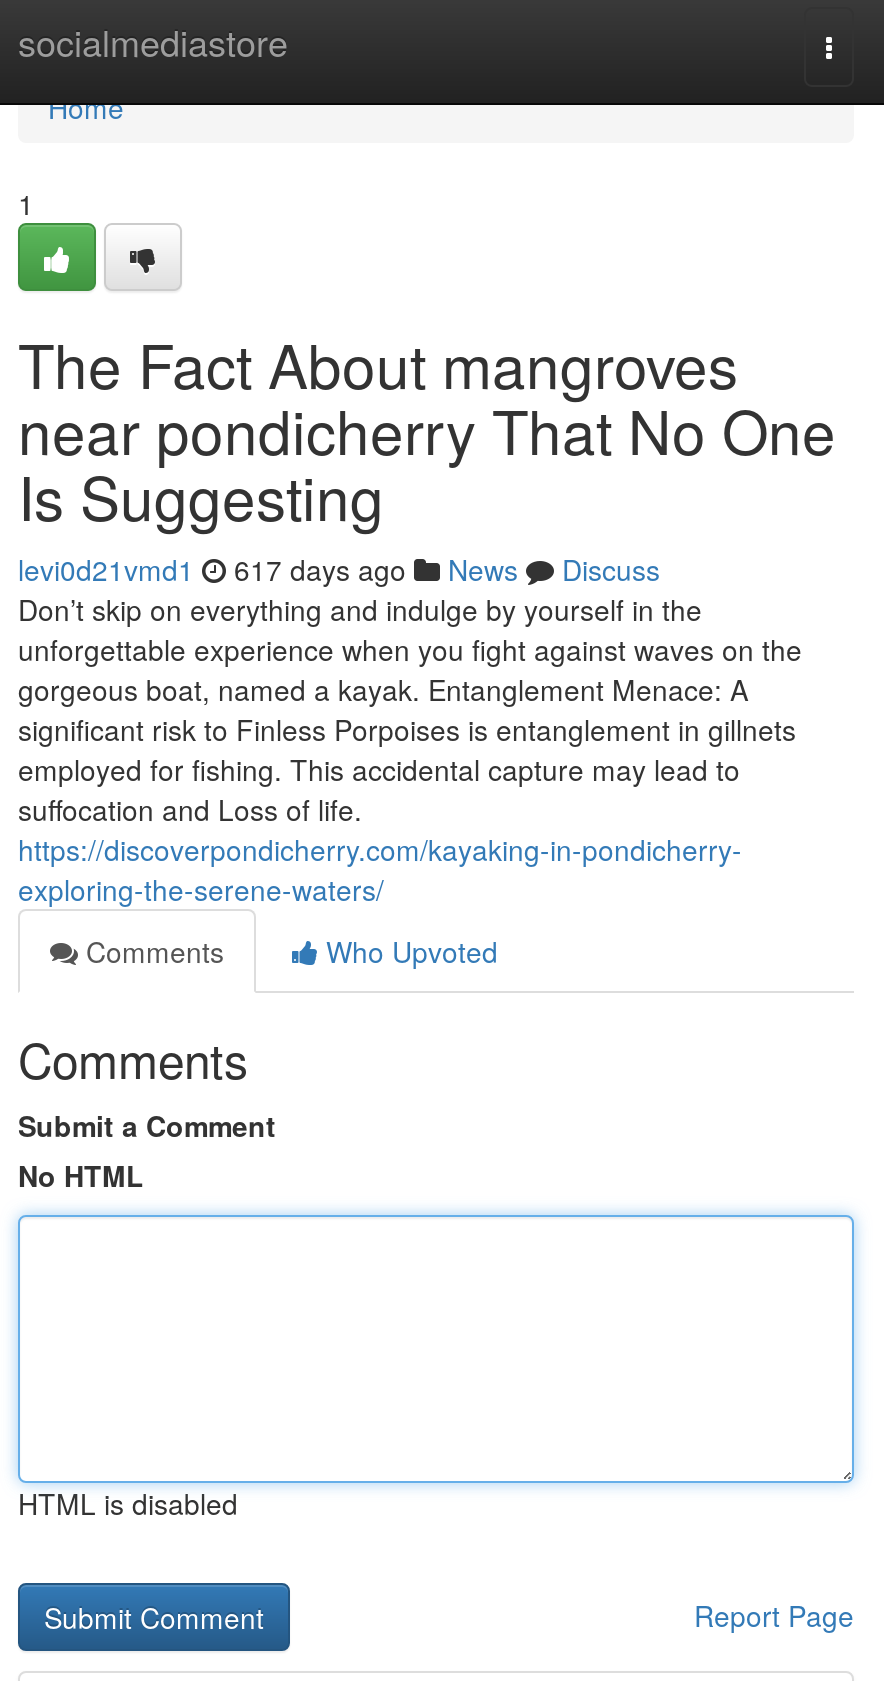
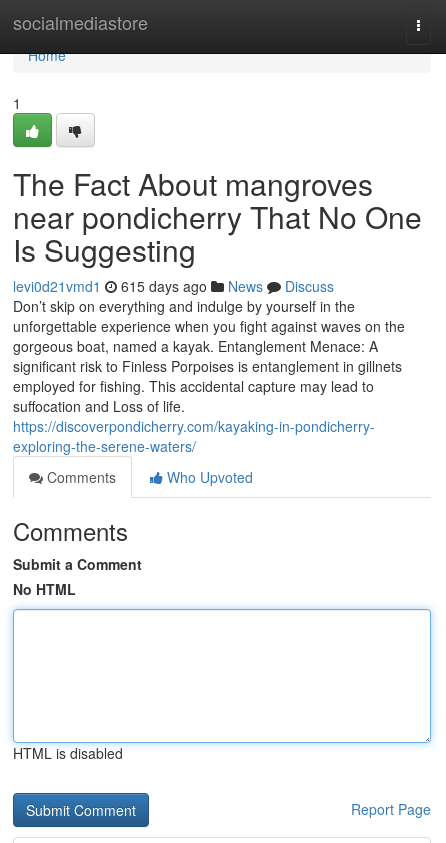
- levi0d21vmd1 617 days ago News Discuss
+ levi0d21vmd1 615 days ago News Discuss
